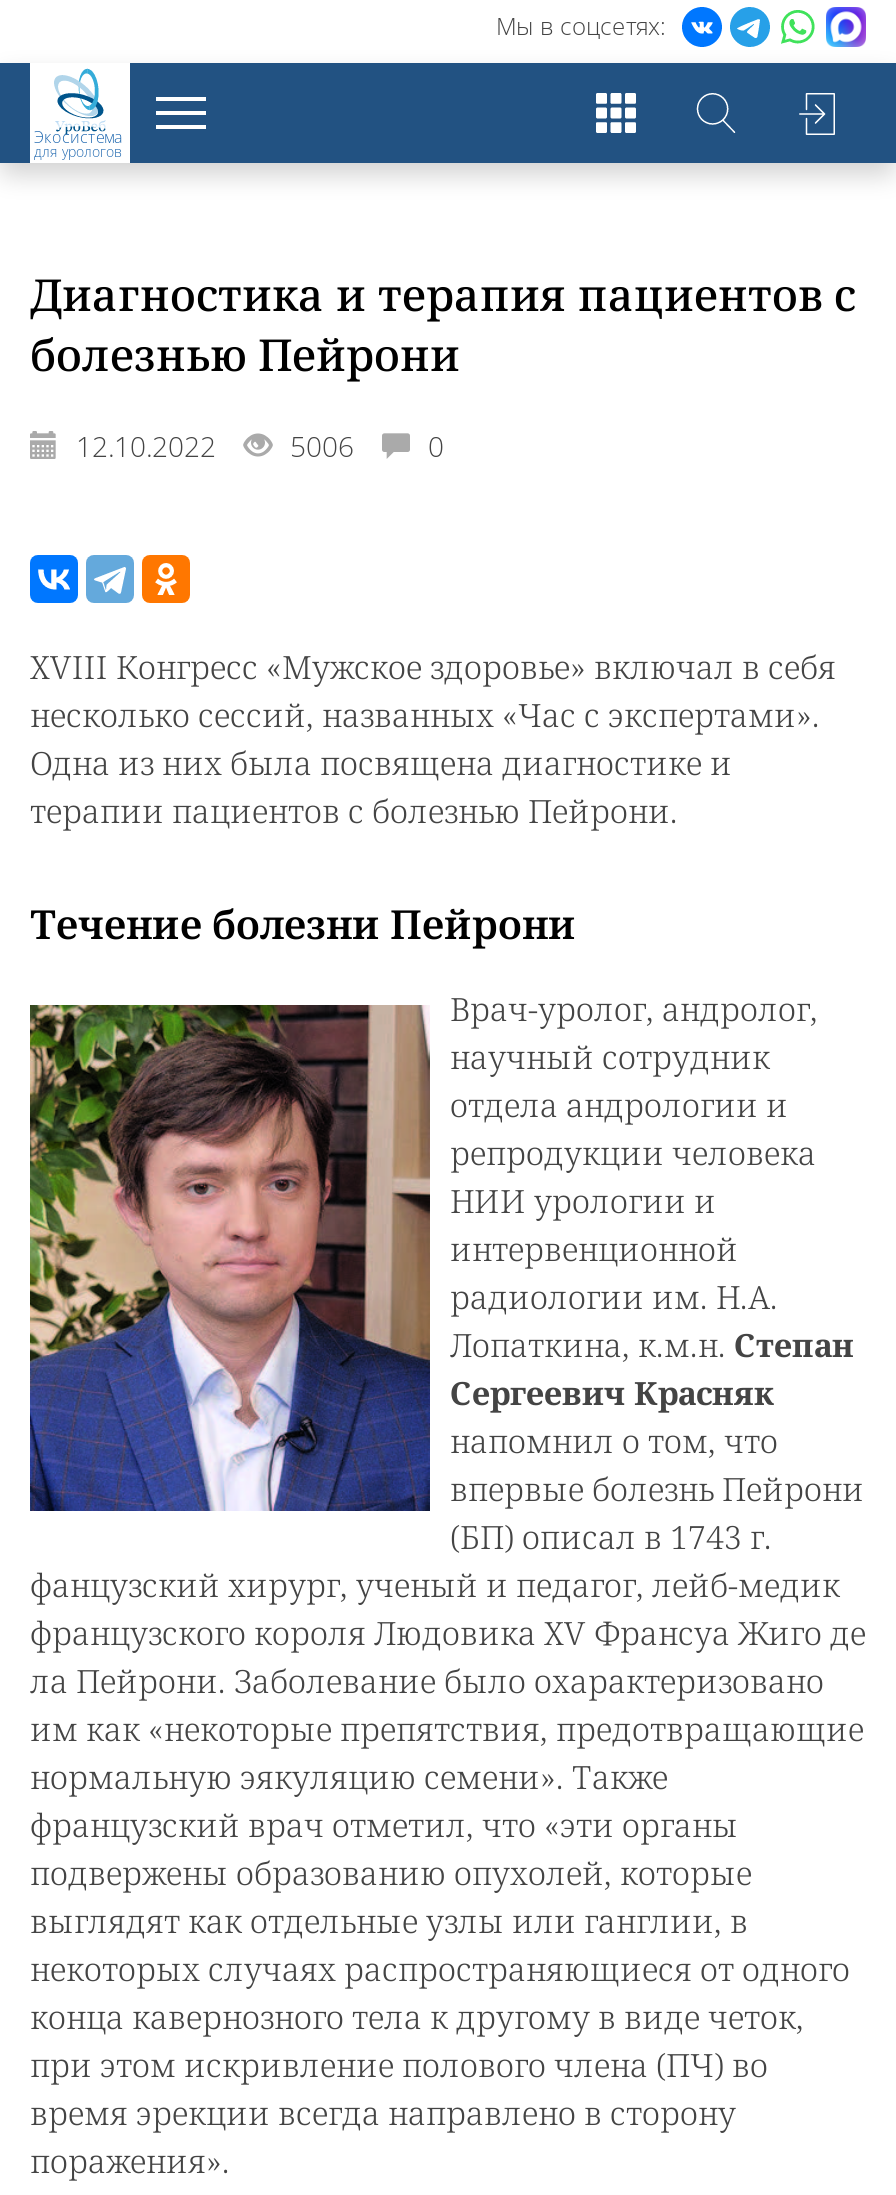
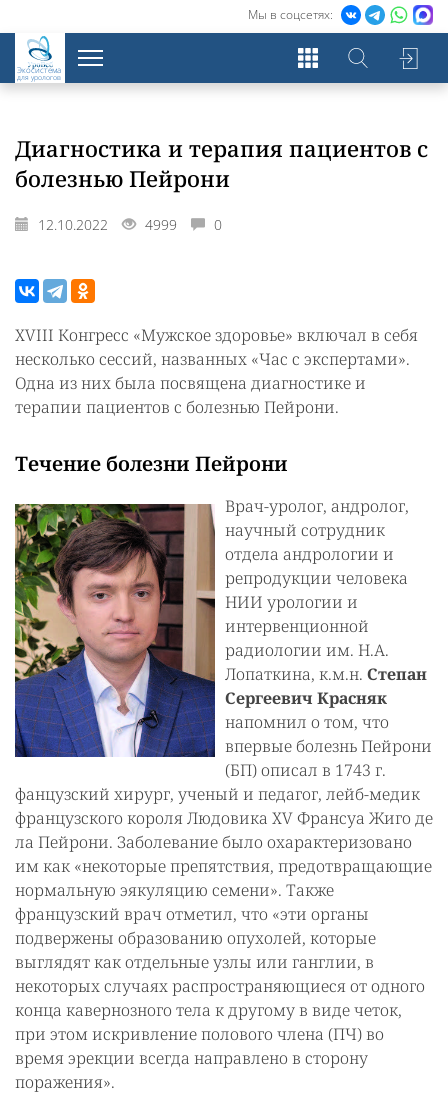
- 12.10.2022 5006 0
+ 12.10.2022 4999 0
